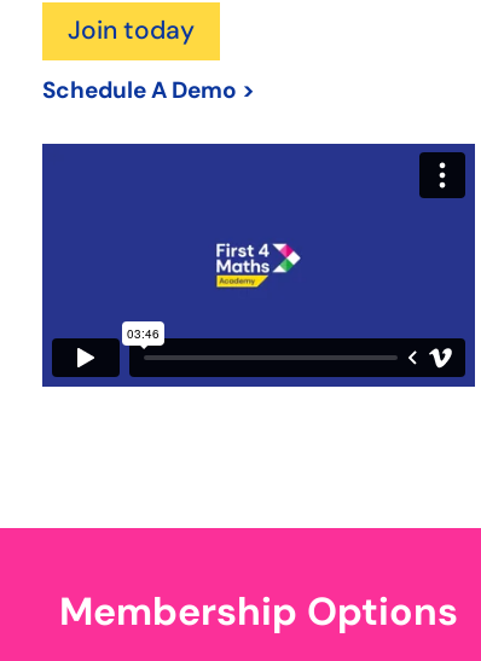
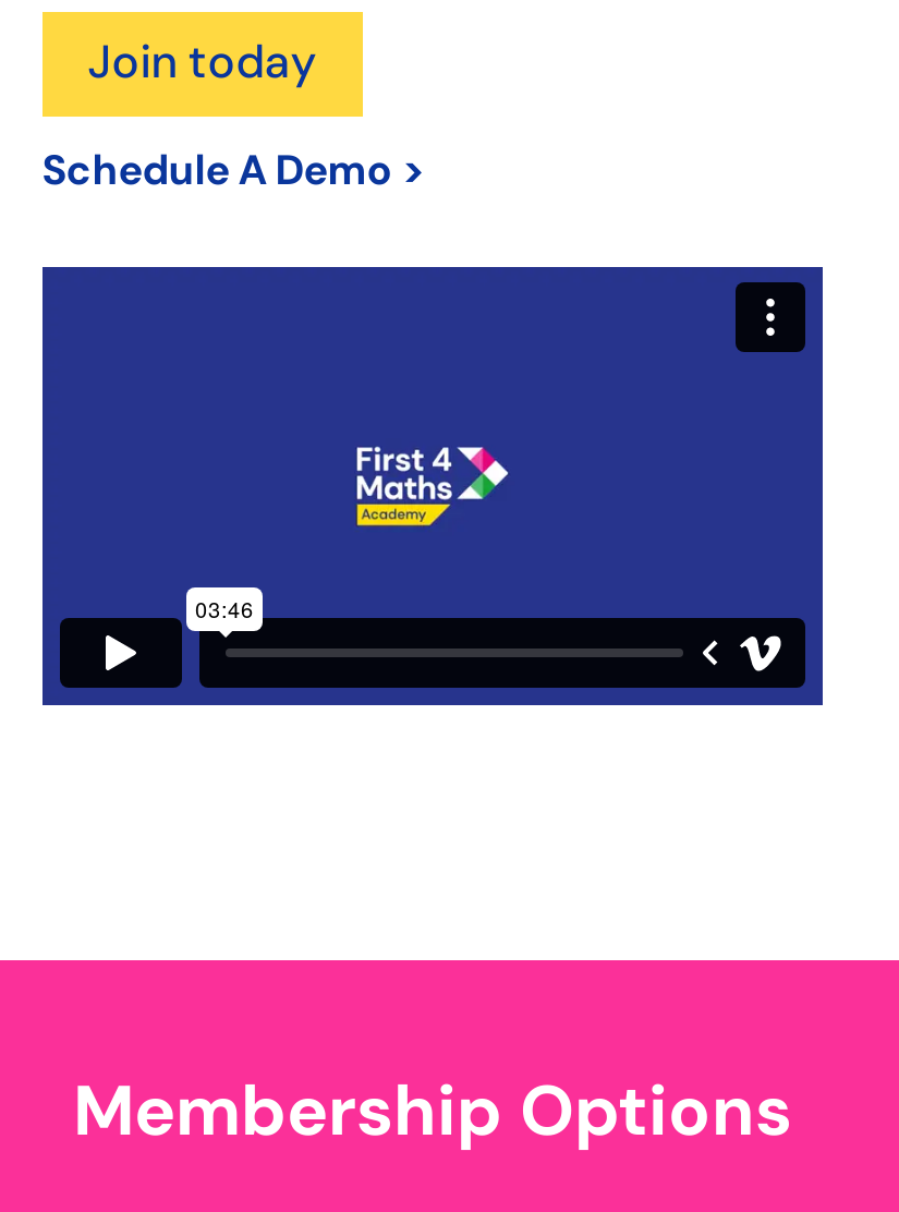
- [image]
+ [image]
